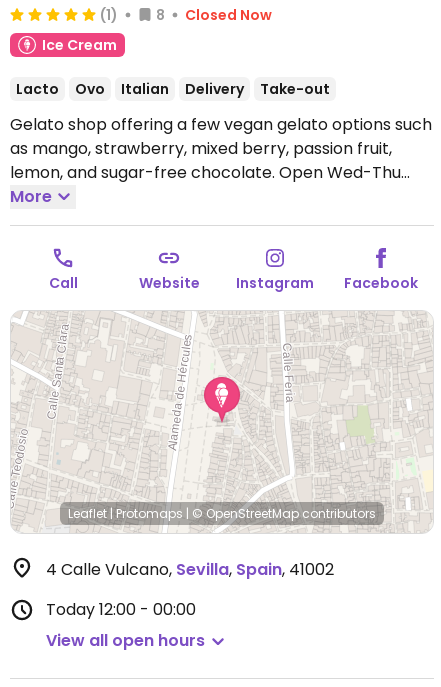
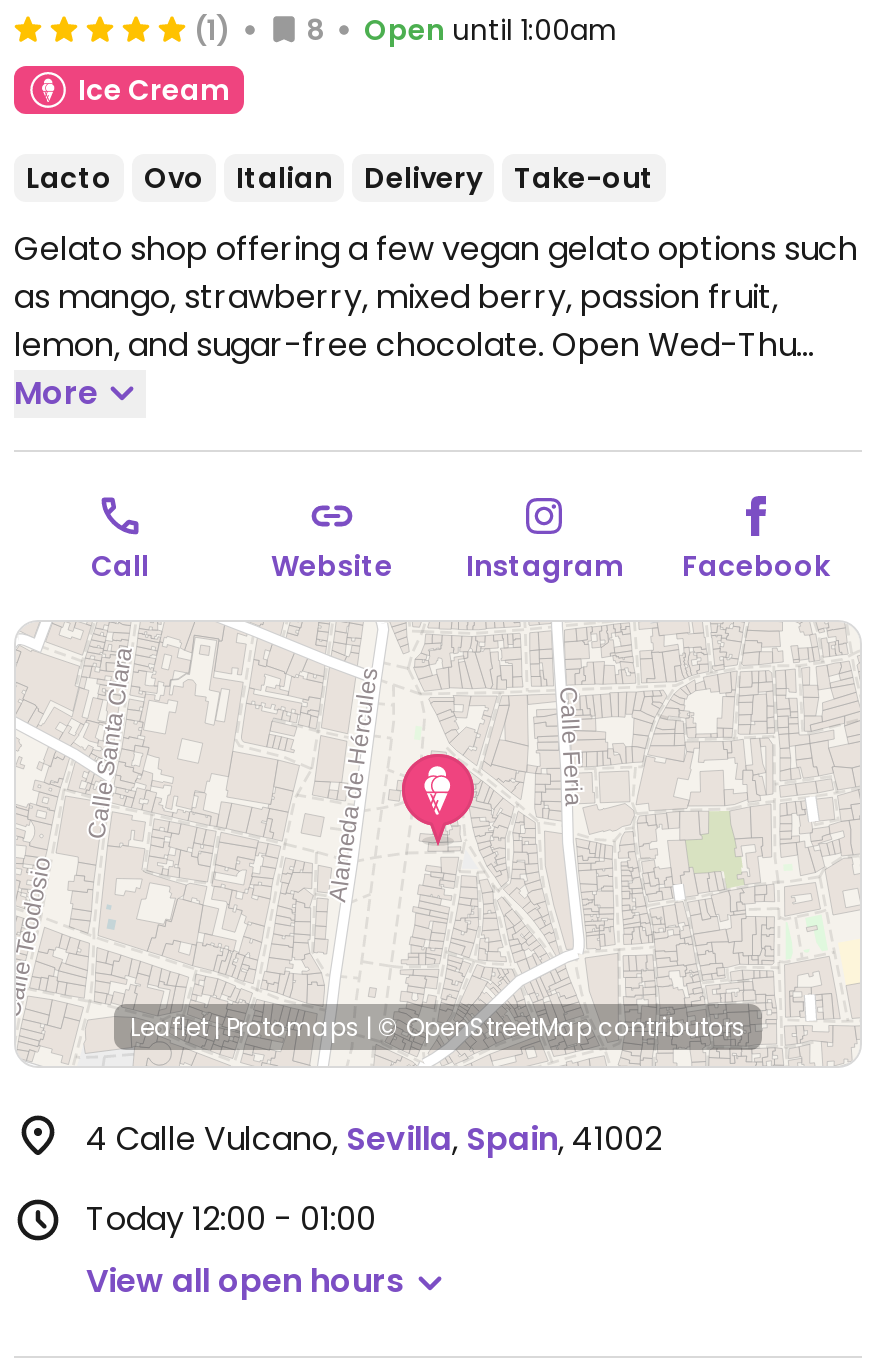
- Closed Now
+ Open until 1:00am

- Today 12:00 - 00:00
+ Today 12:00 - 01:00
